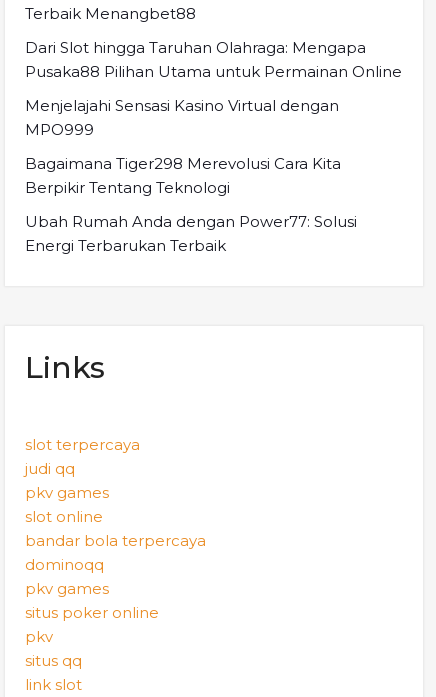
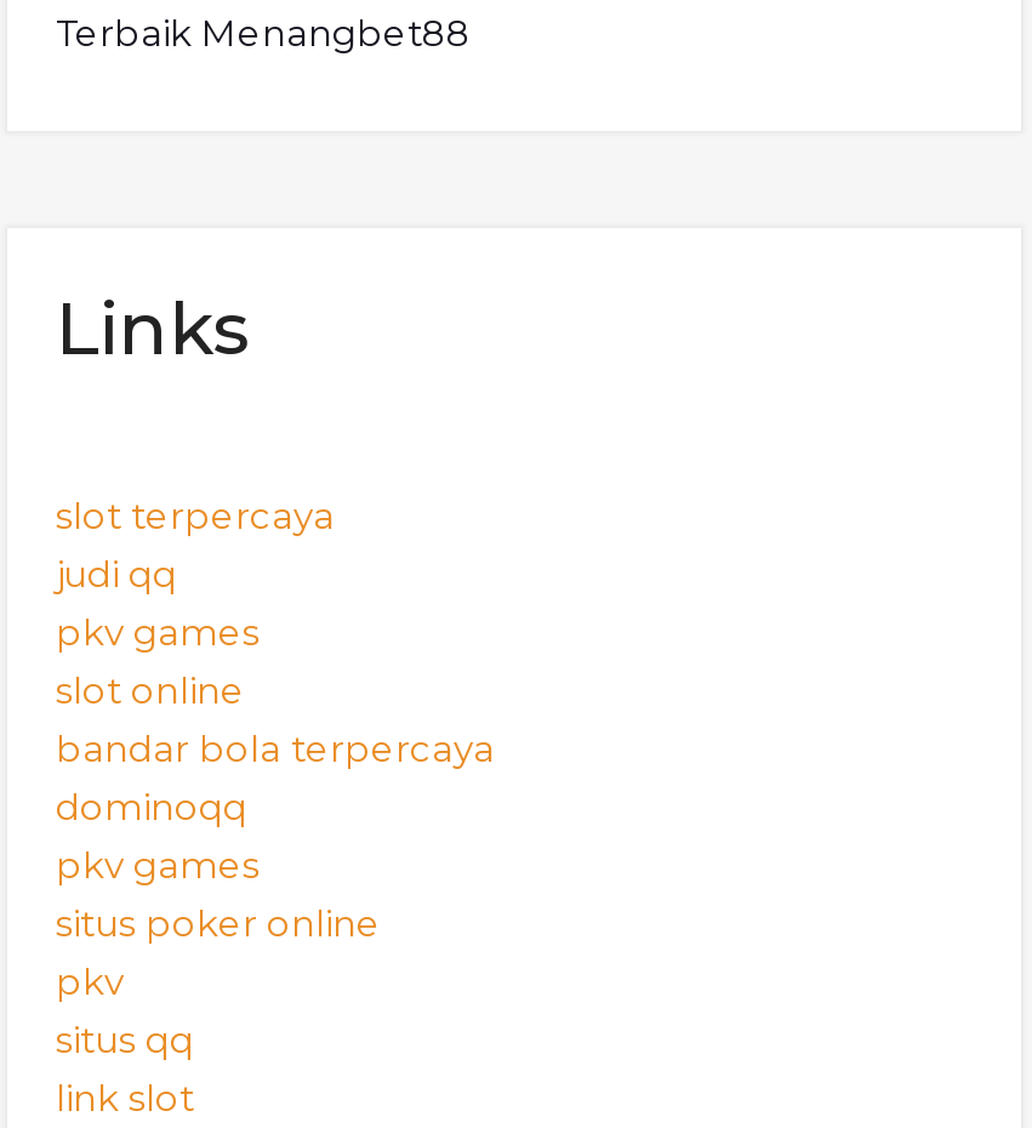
- Dari Slot hingga Taruhan Olahraga: Mengapa
- Pusaka88 Pilihan Utama untuk Permainan Online
- Menjelajahi Sensasi Kasino Virtual dengan
- MPO999
- Bagaimana Tiger298 Merevolusi Cara Kita
- Berpikir Tentang Teknologi
- Ubah Rumah Anda dengan Power77: Solusi
- Energi Terbarukan Terbaik
